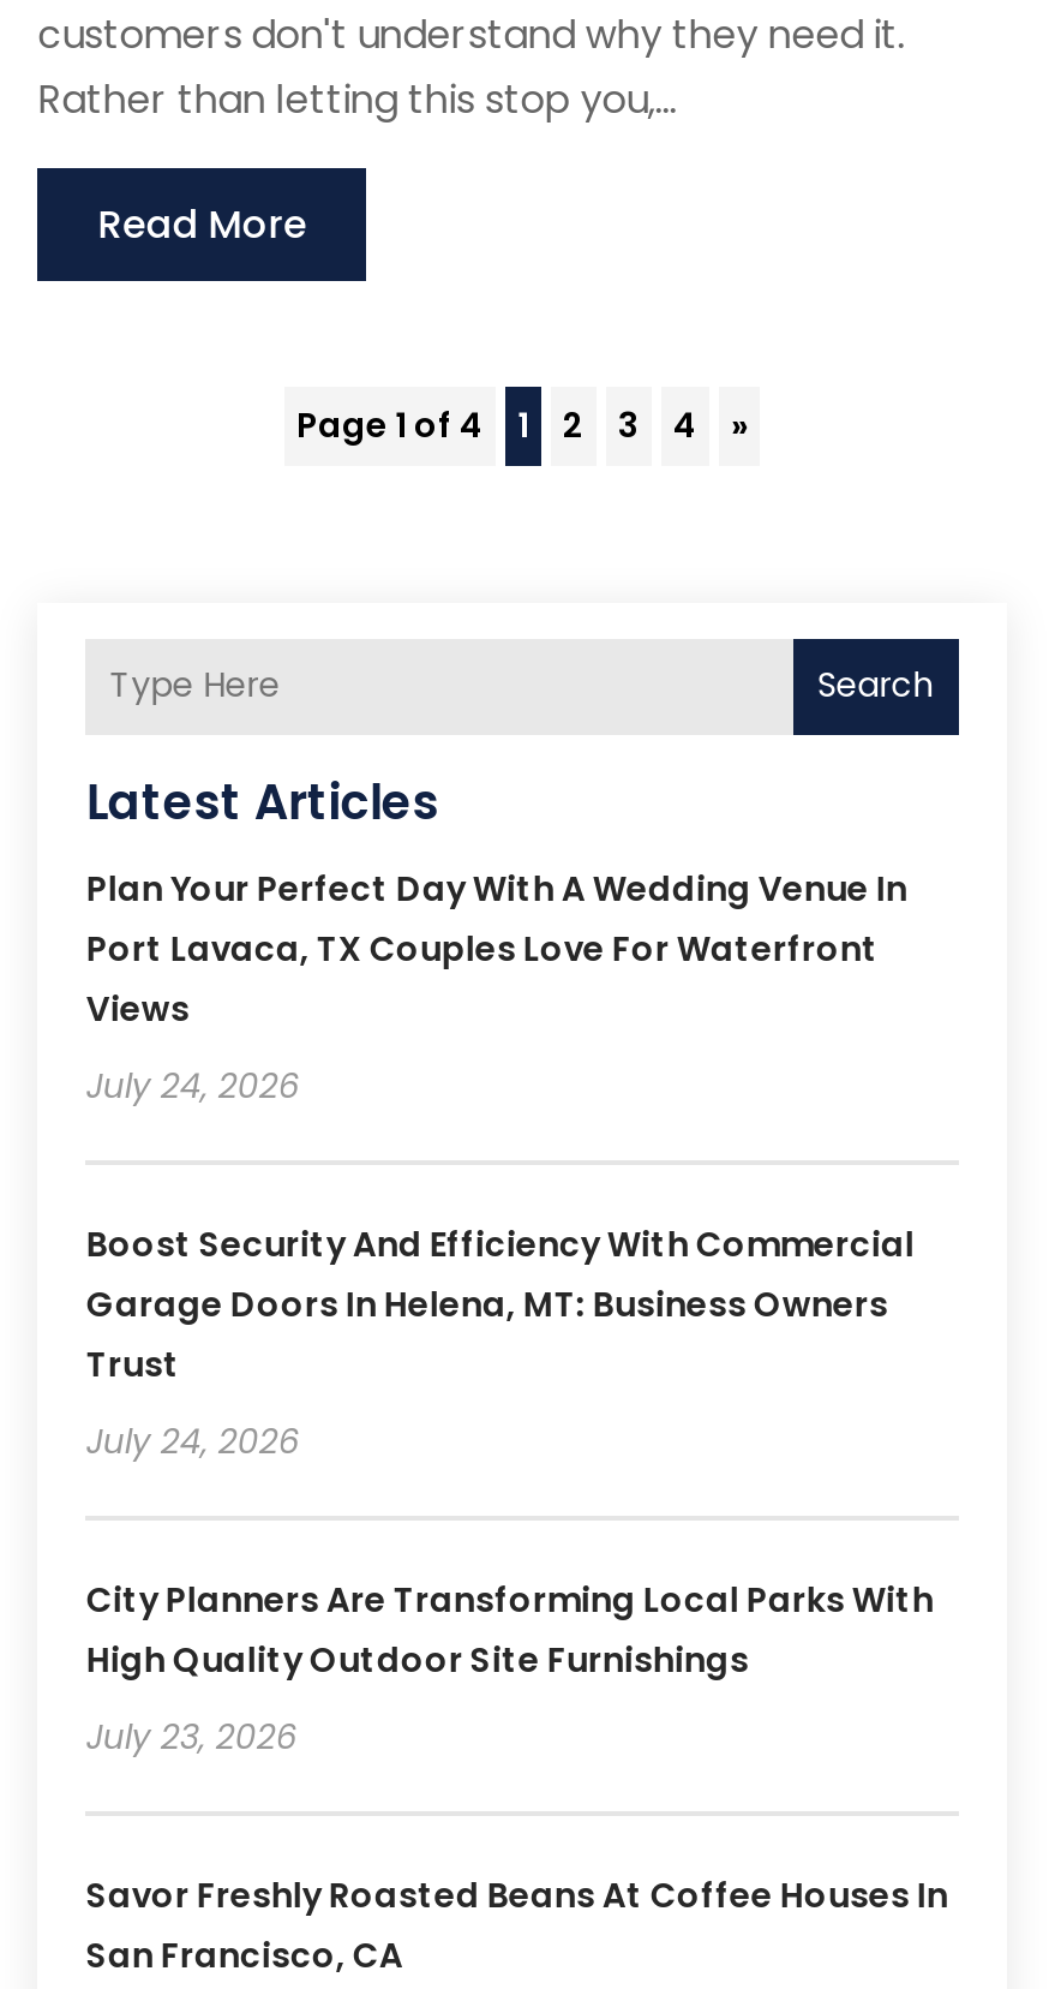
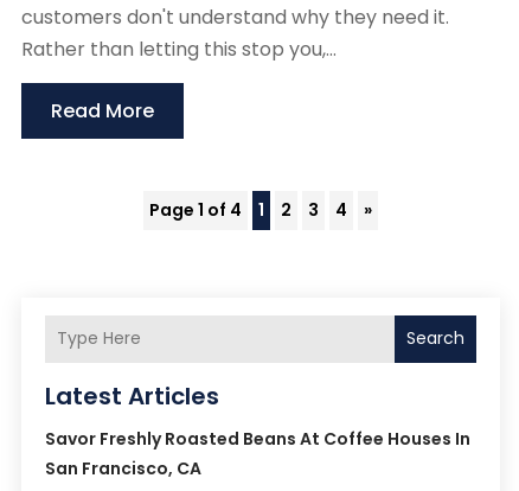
- Plan Your Perfect Day With A Wedding Venue In
- Port Lavaca, TX Couples Love For Waterfront
- Views
- July 24, 2026
- Boost Security And Efficiency With Commercial
- Garage Doors In Helena, MT: Business Owners
- Trust
- July 24, 2026
- City Planners Are Transforming Local Parks With
- High Quality Outdoor Site Furnishings
- July 23, 2026
